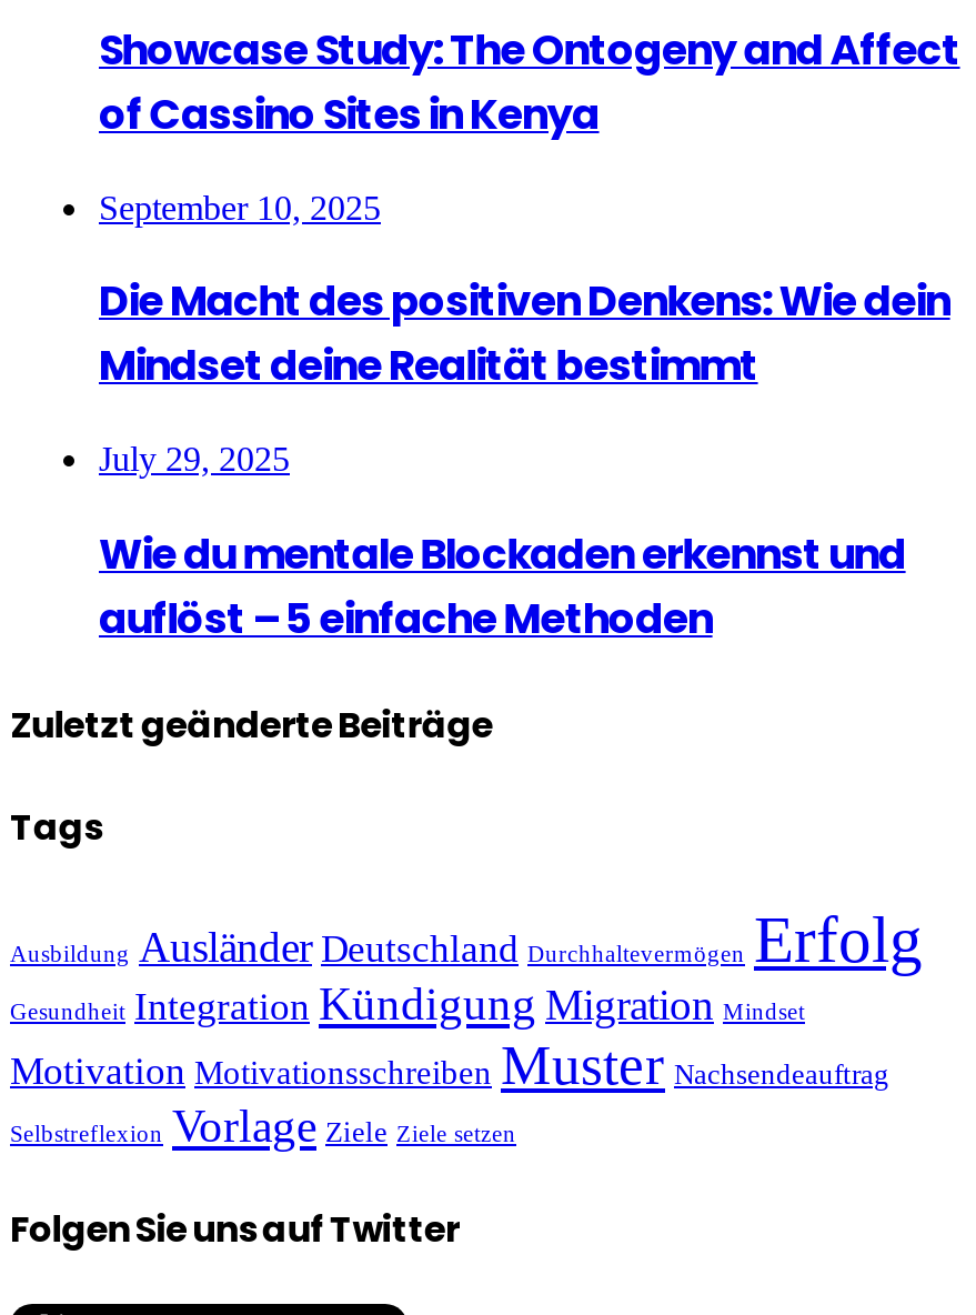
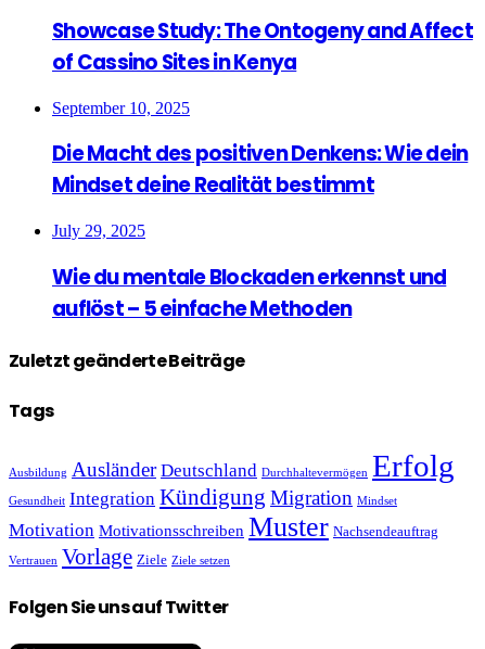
- Selbstreflexion Vorlage Ziele Ziele setzen
+ Vertrauen Vorlage Ziele Ziele setzen
